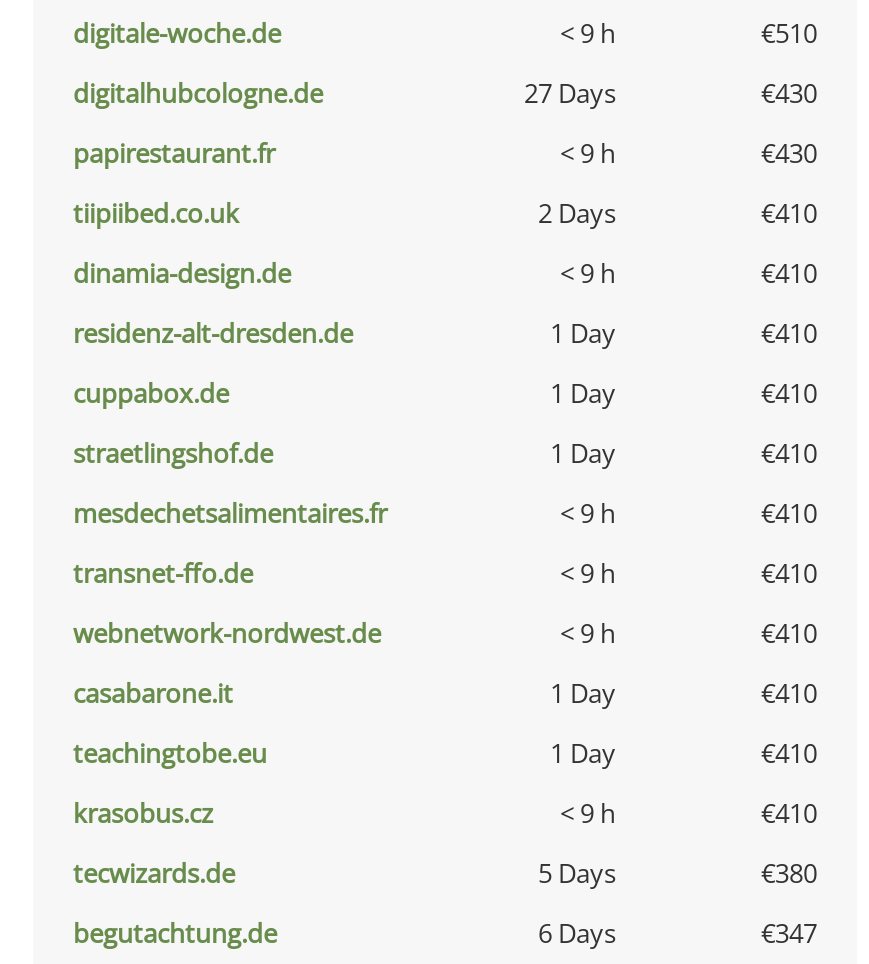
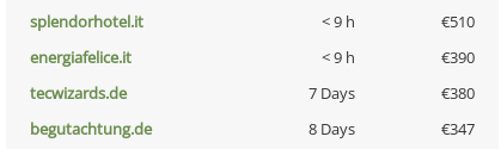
- digitale-woche.de
+ splendorhotel.it

- digitalhubcologne.de
- 27 Days
- €430
- papirestaurant.fr
+ energiafelice.it

- €430
- tiipiibed.co.uk
- 2 Days
- €410
- dinamia-design.de
- < 9 h
- €410
- residenz-alt-dresden.de
- 1 Day
- €410
- cuppabox.de
- 1 Day
- €410
- straetlingshof.de
- 1 Day
- €410
- mesdechetsalimentaires.fr
- < 9 h
- €410
- transnet-ffo.de
- < 9 h
- €410
- webnetwork-nordwest.de
- < 9 h
- €410
- casabarone.it
- 1 Day
- €410
- teachingtobe.eu
- 1 Day
- €410
- krasobus.cz
- < 9 h
- €410
+ €390

- 5 Days
+ 7 Days

- 6 Days
+ 8 Days
